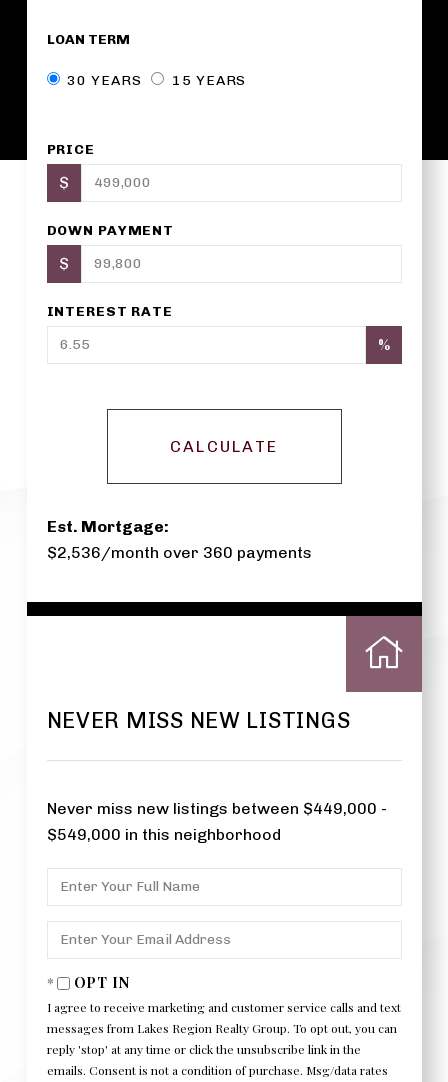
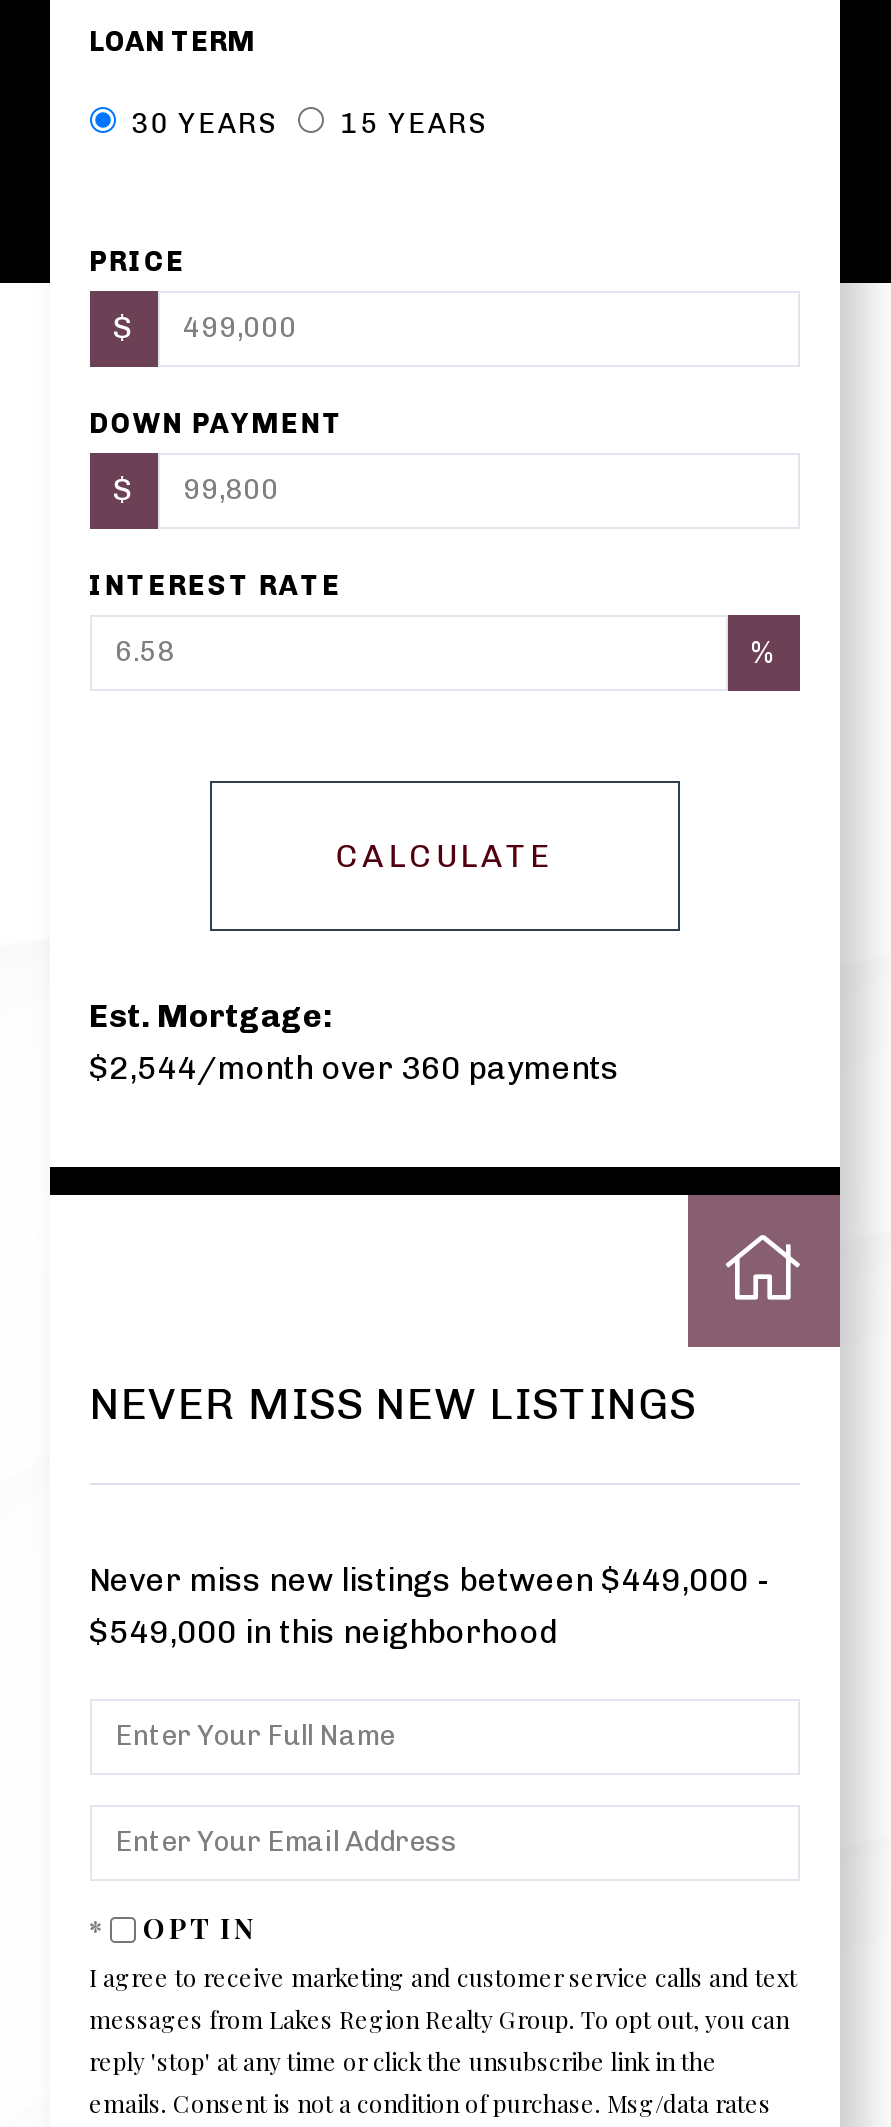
- $2,536/month over 360 payments
+ $2,544/month over 360 payments
